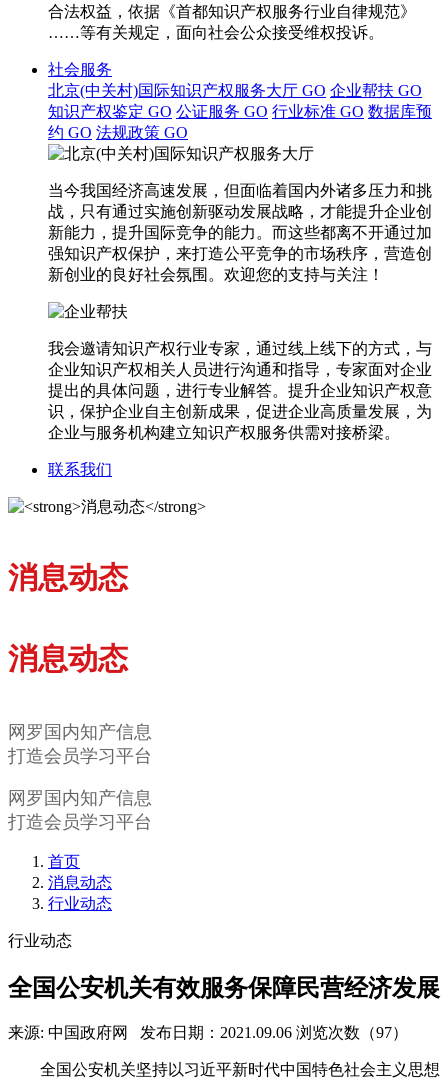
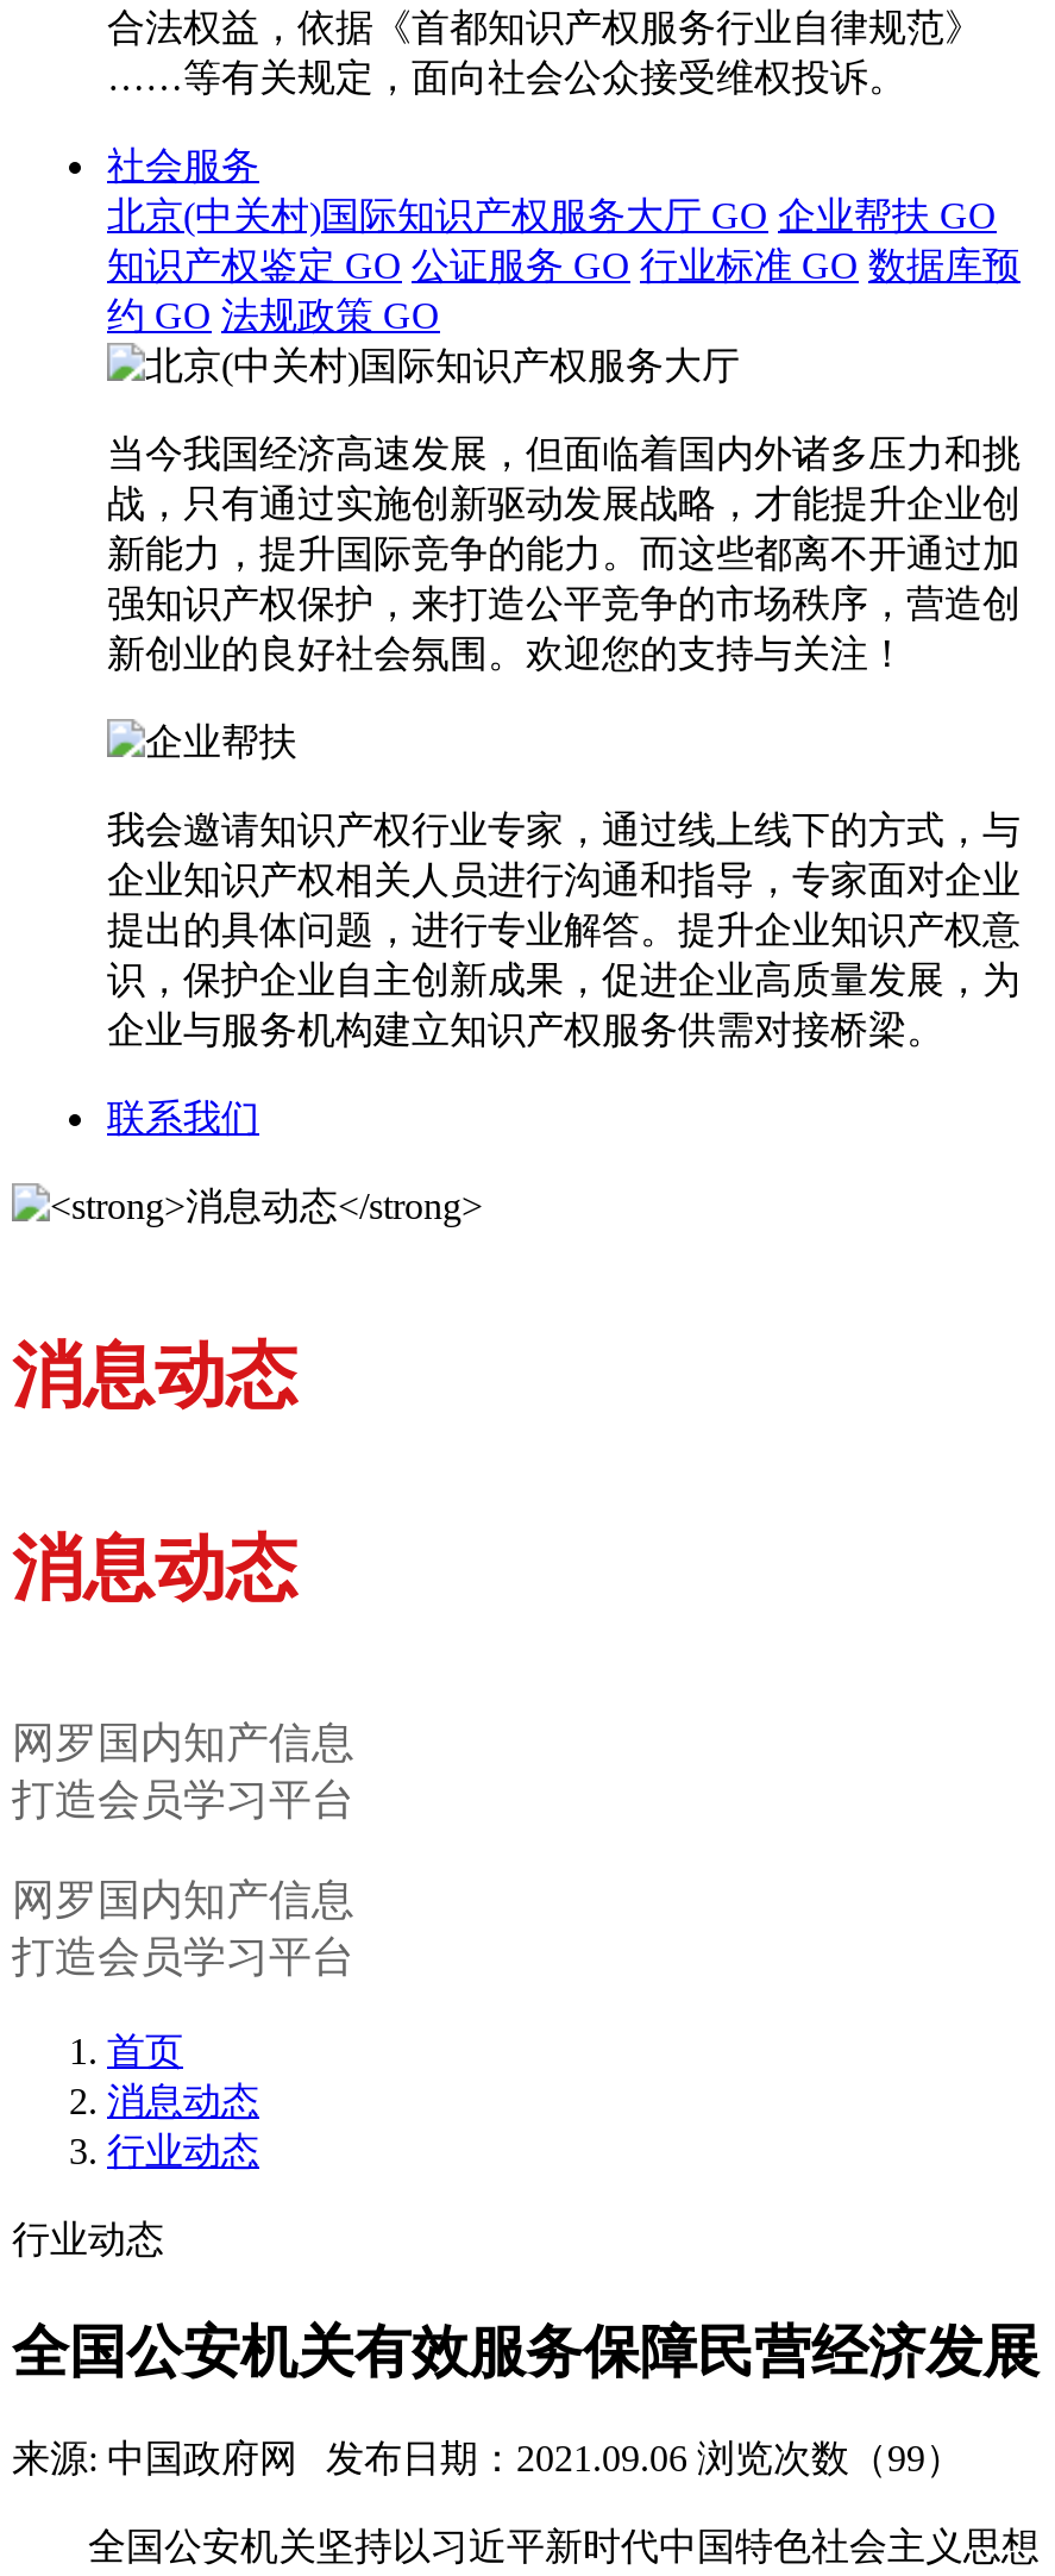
- 发布日期：2021.09.06 浏览次数（97）
+ 发布日期：2021.09.06 浏览次数（99）
